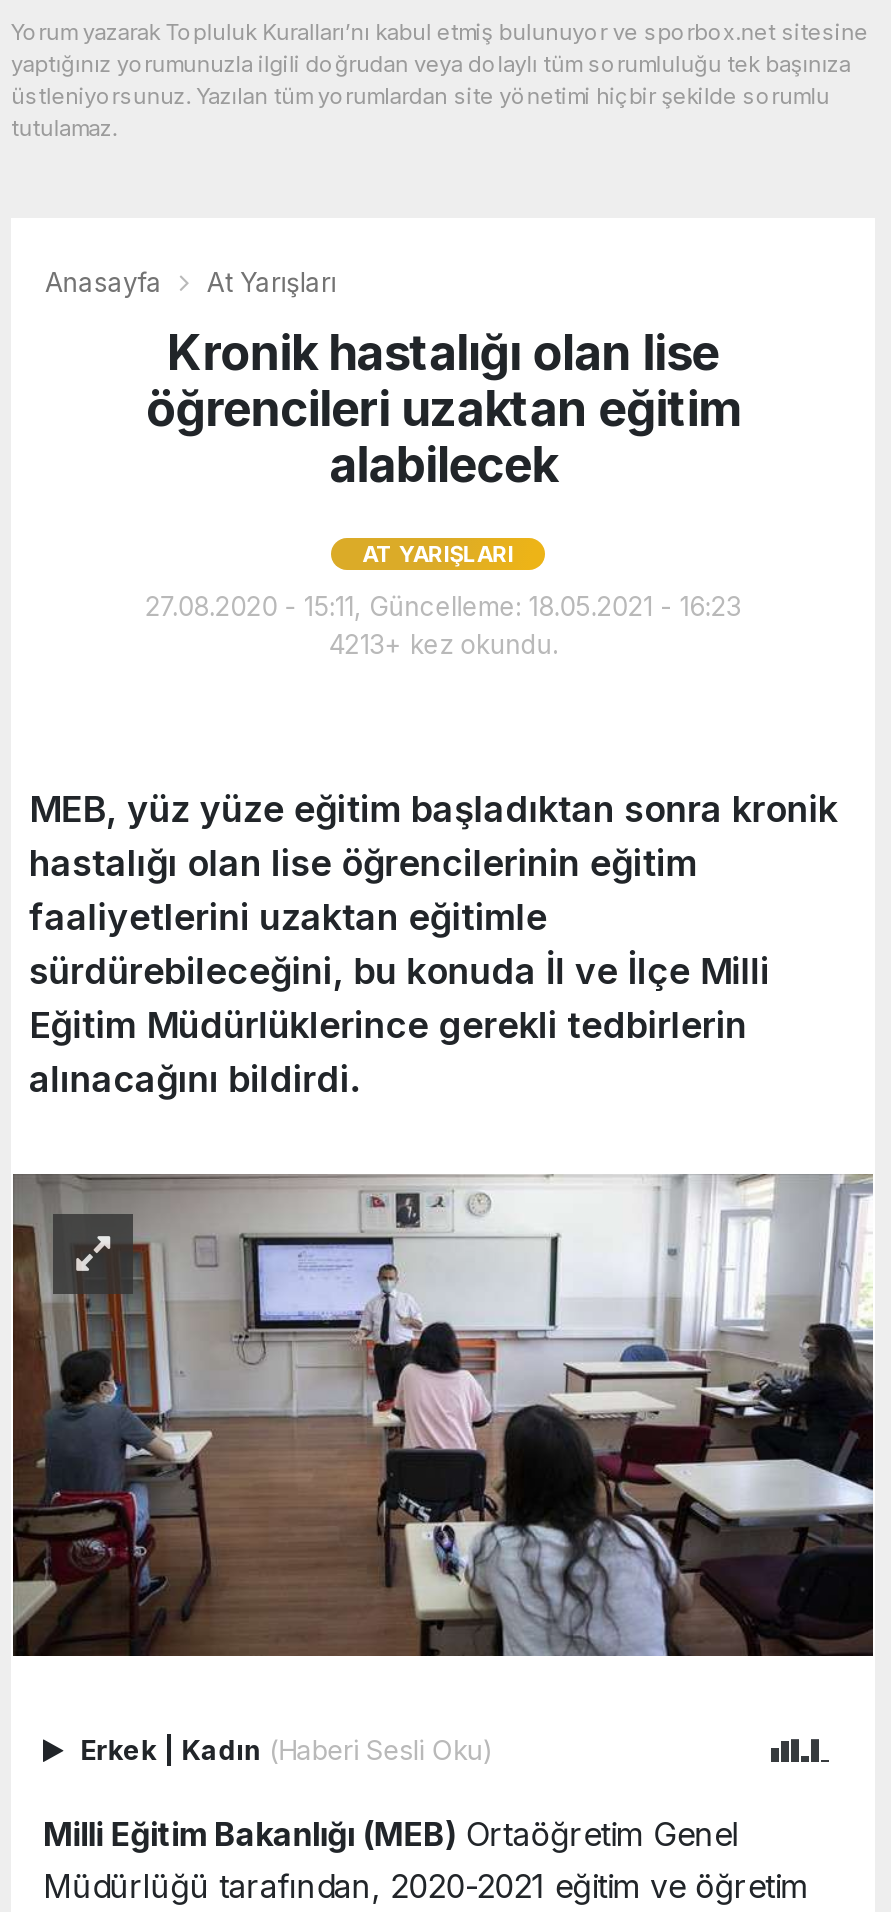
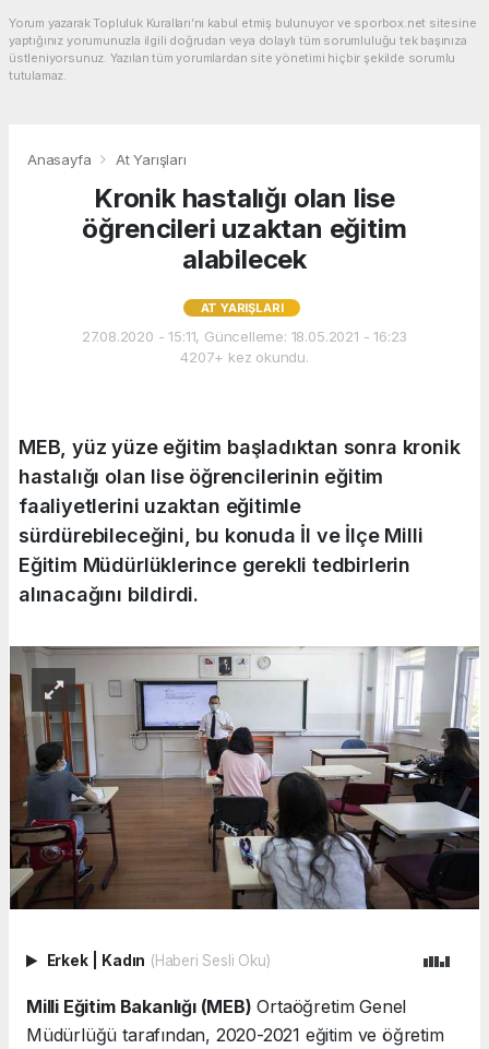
- 4213+ kez okundu.
+ 4207+ kez okundu.
